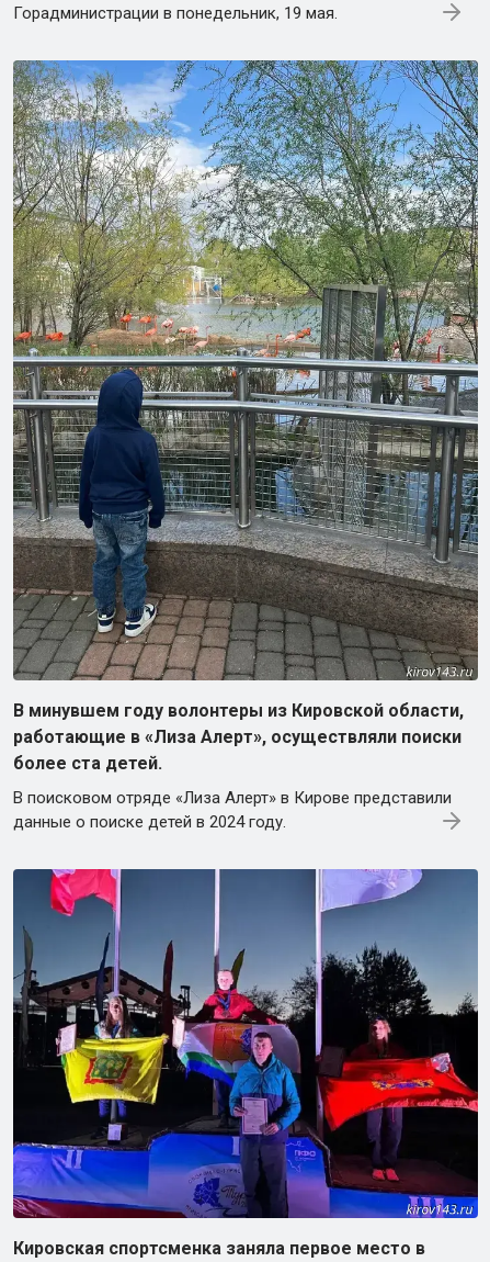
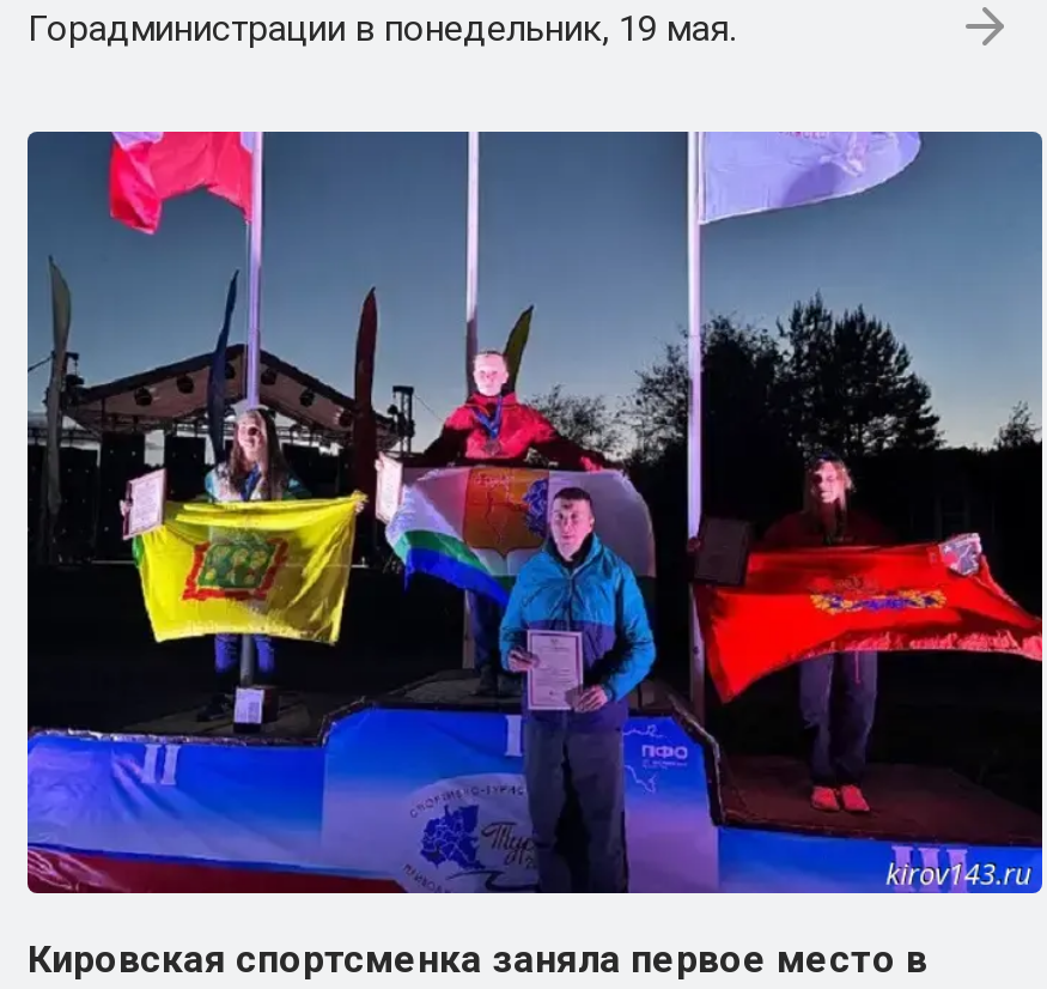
- [image]
- В минувшем году волонтеры из Кировской области,
- работающие в «Лиза Алерт», осуществляли поиски
- более ста детей.
- В поисковом отряде «Лиза Алерт» в Кирове представили
- данные о поиске детей в 2024 году.
